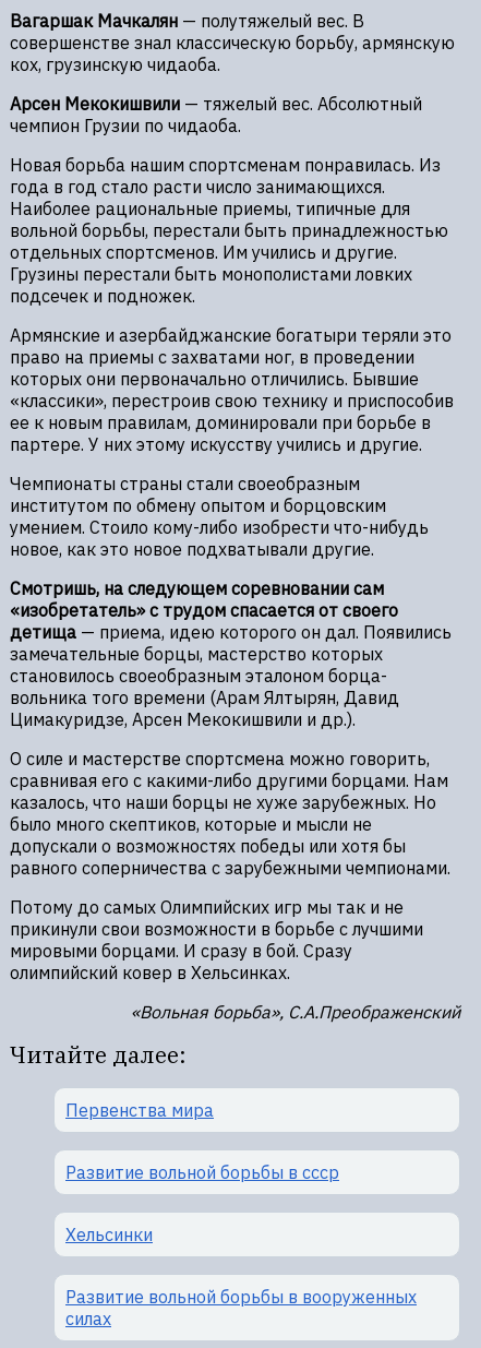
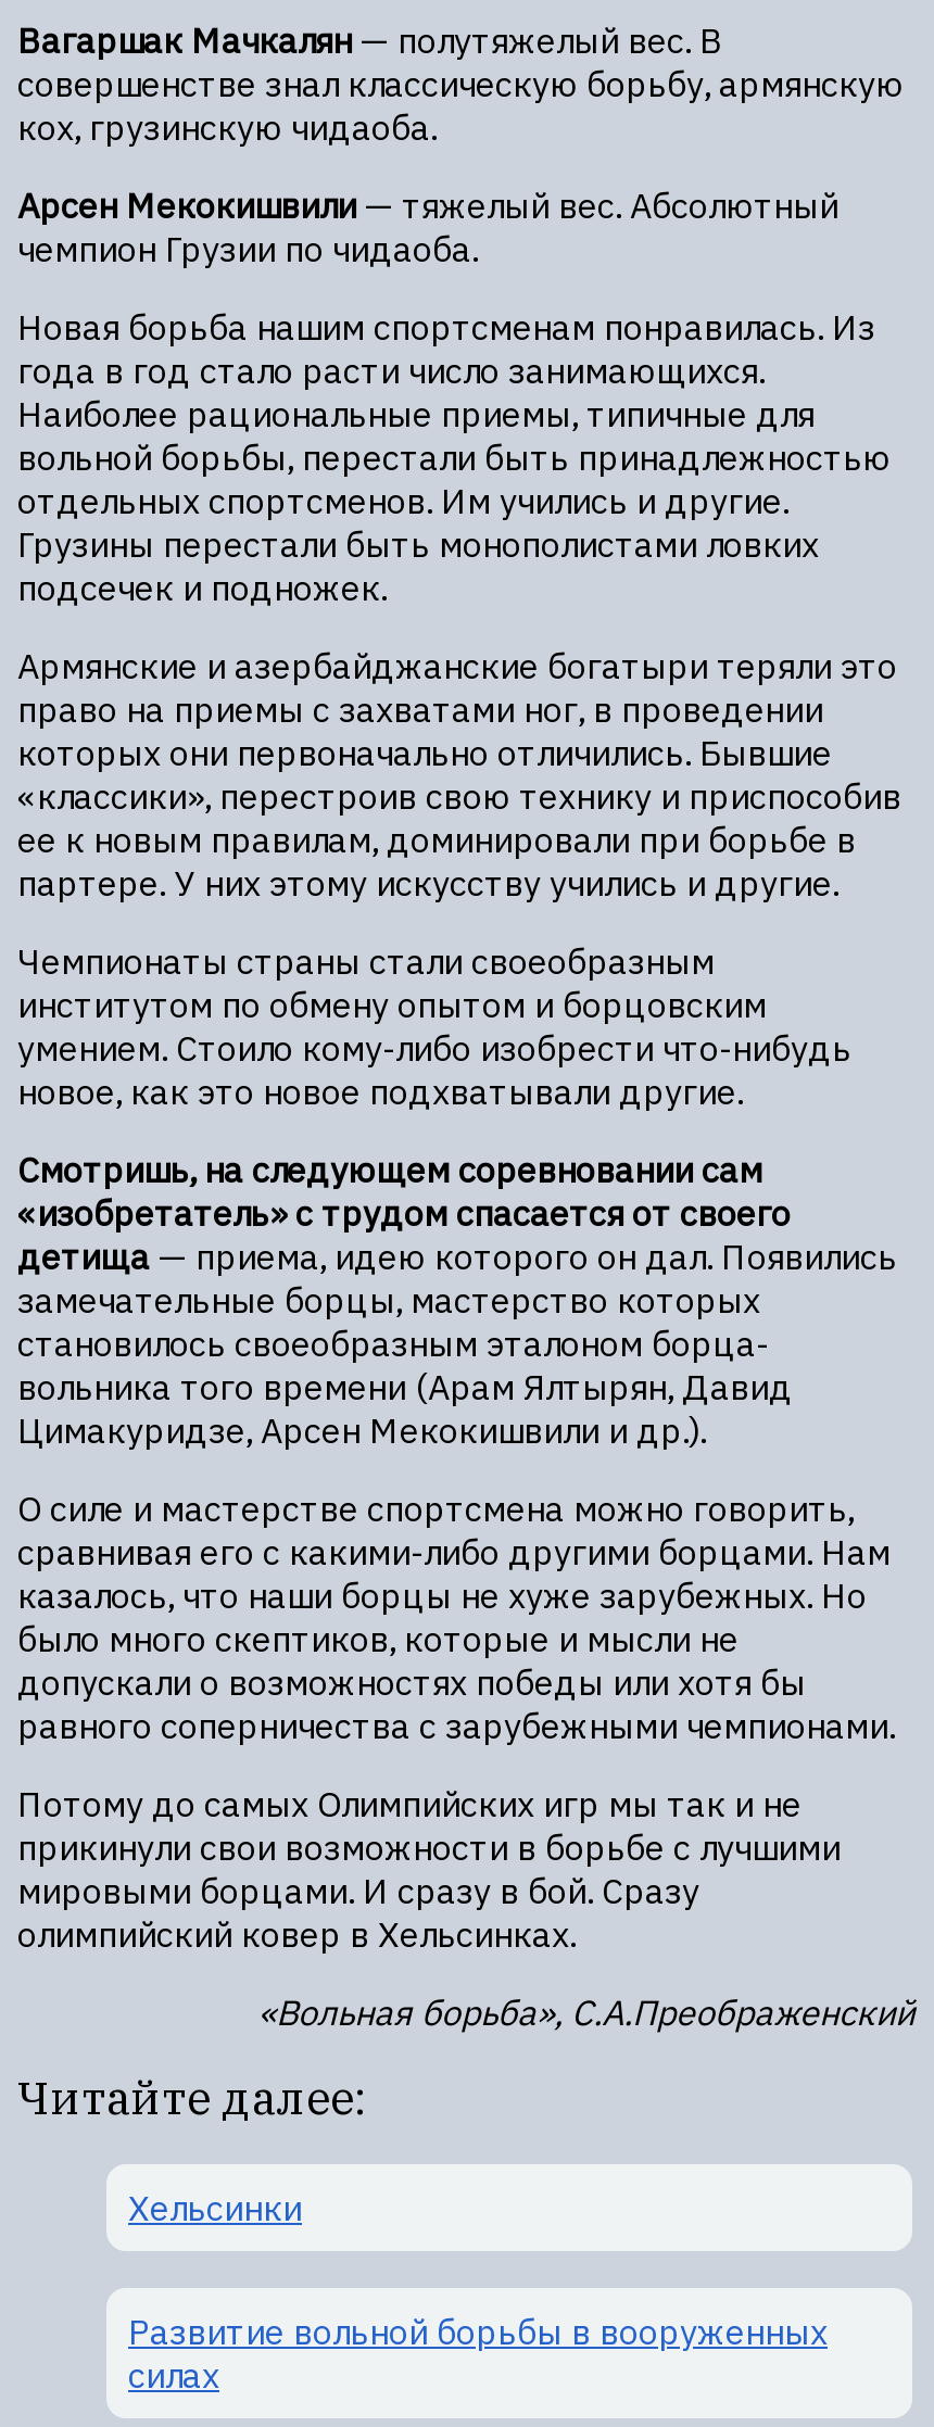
- Первенства мира
- Развитие вольной борьбы в ссср
